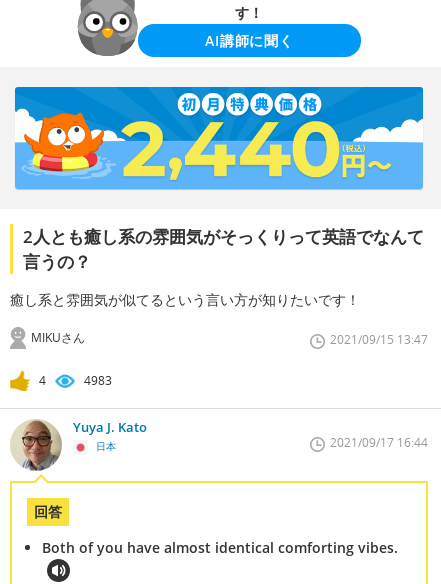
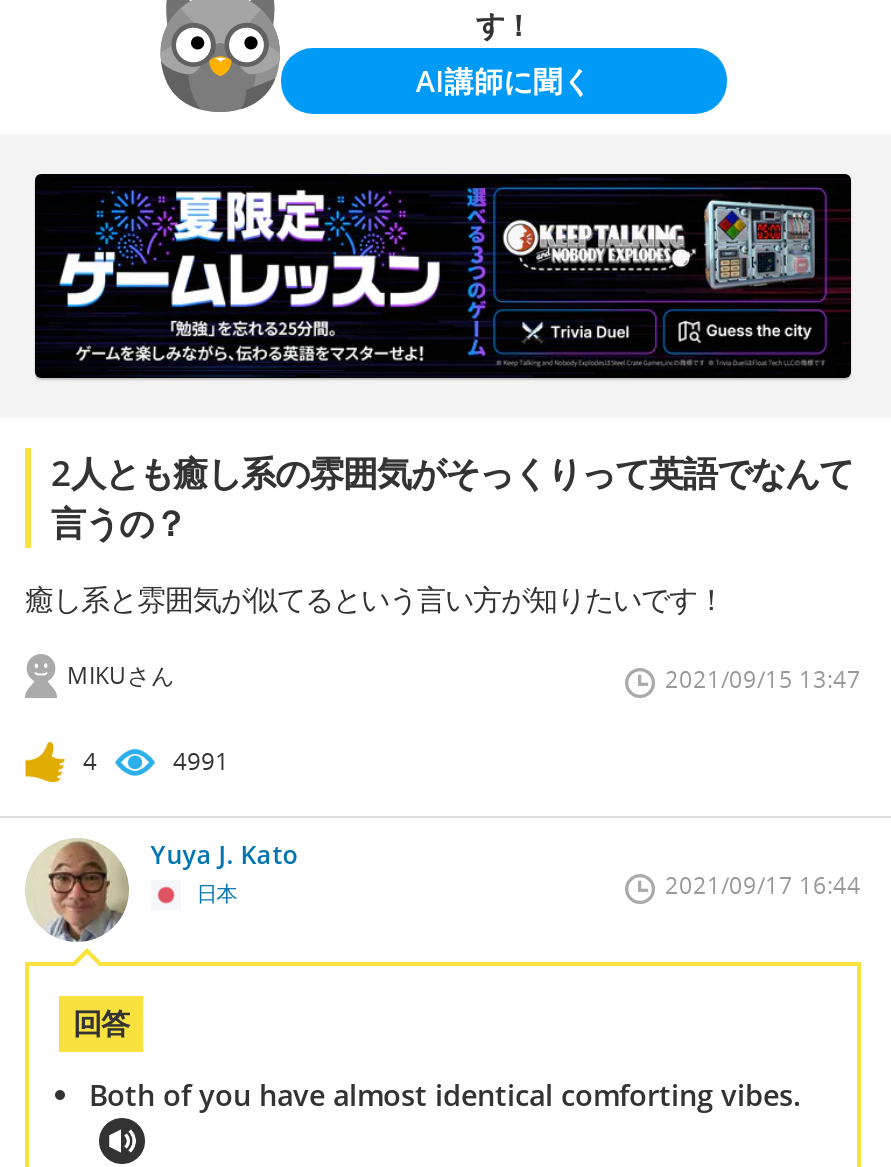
- [image]
+ [image]

- 4983
+ 4991
